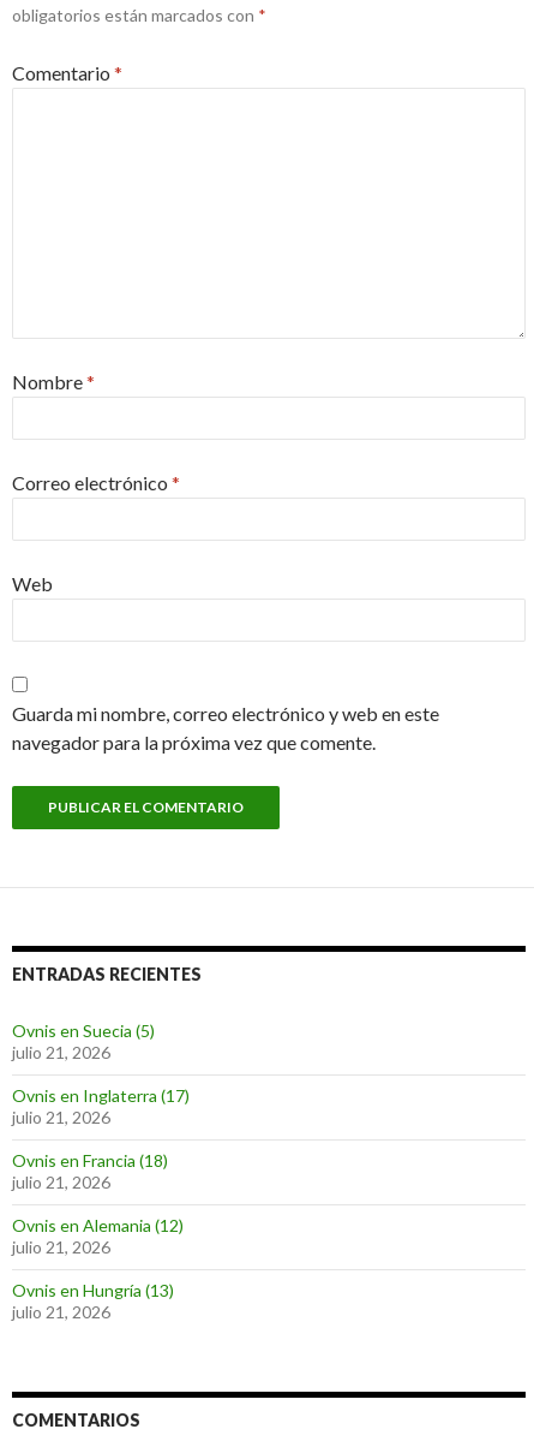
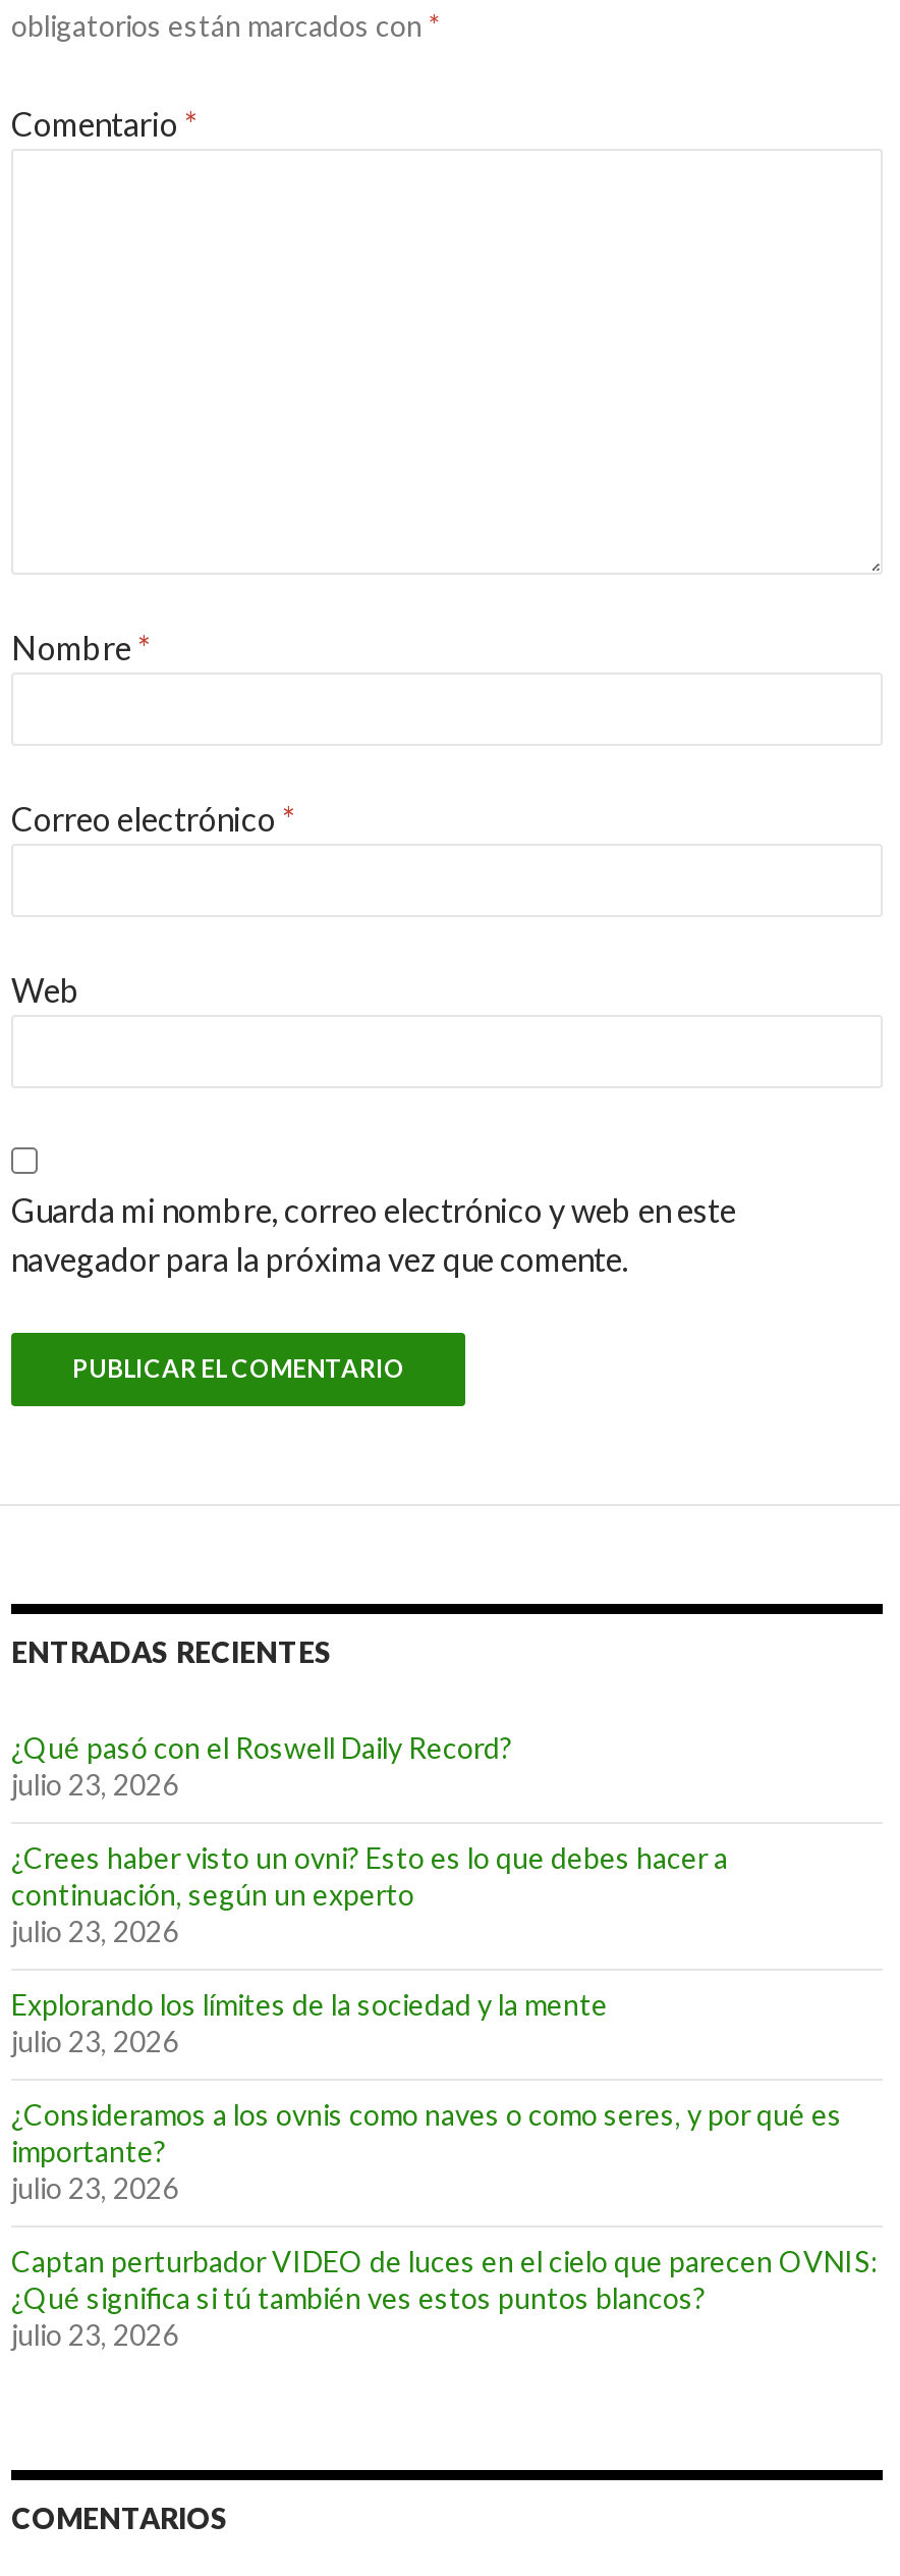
- Ovnis en Suecia (5)
- julio 21, 2026
+ ¿Qué pasó con el Roswell Daily Record?
+ julio 23, 2026

- Ovnis en Inglaterra (17)
- julio 21, 2026
+ ¿Crees haber visto un ovni? Esto es lo que debes hacer a
+ continuación, según un experto
+ julio 23, 2026

- Ovnis en Francia (18)
- julio 21, 2026
+ Explorando los límites de la sociedad y la mente
+ julio 23, 2026

- Ovnis en Alemania (12)
- julio 21, 2026
+ ¿Consideramos a los ovnis como naves o como seres, y por qué es
+ importante?
+ julio 23, 2026

- Ovnis en Hungría (13)
- julio 21, 2026
+ Captan perturbador VIDEO de luces en el cielo que parecen OVNIS:
+ ¿Qué significa si tú también ves estos puntos blancos?
+ julio 23, 2026
